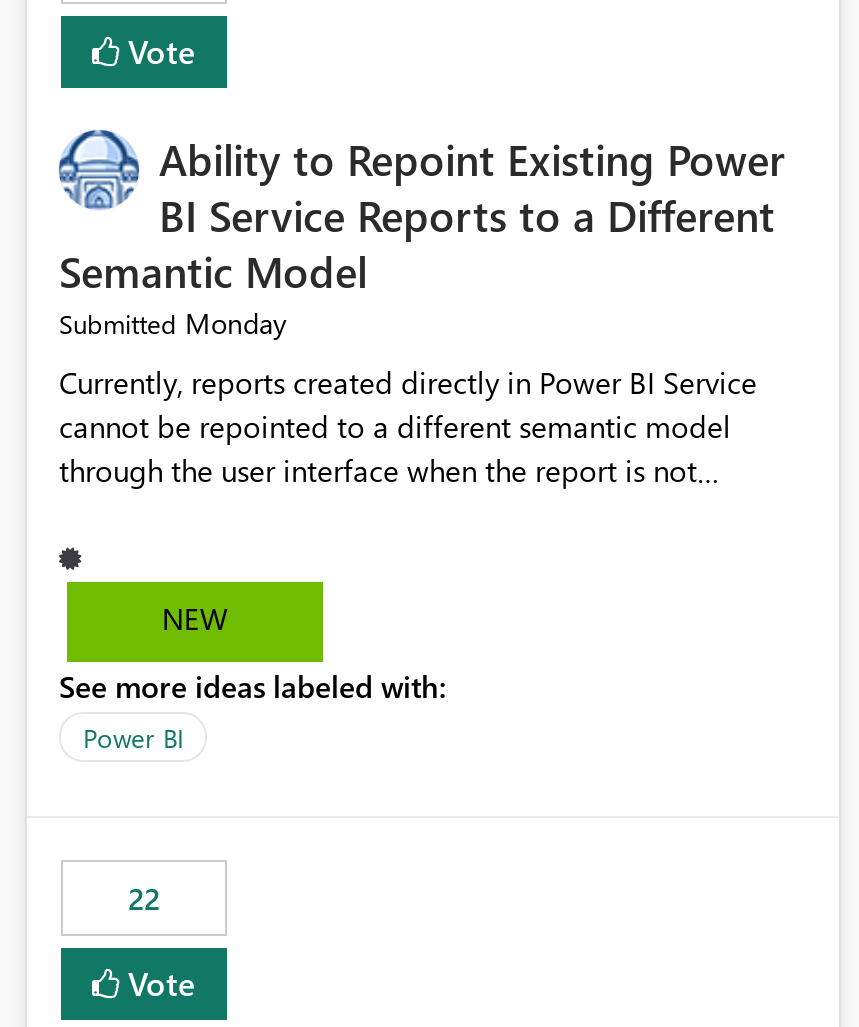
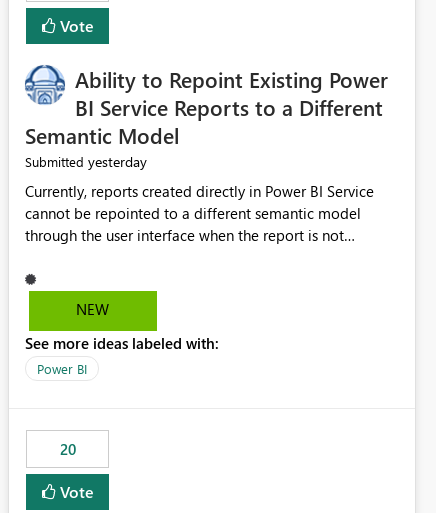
- Submitted Monday
+ Submitted yesterday

- 22
+ 20
